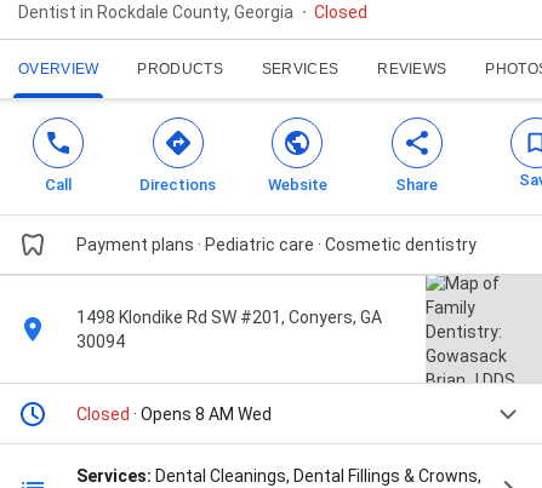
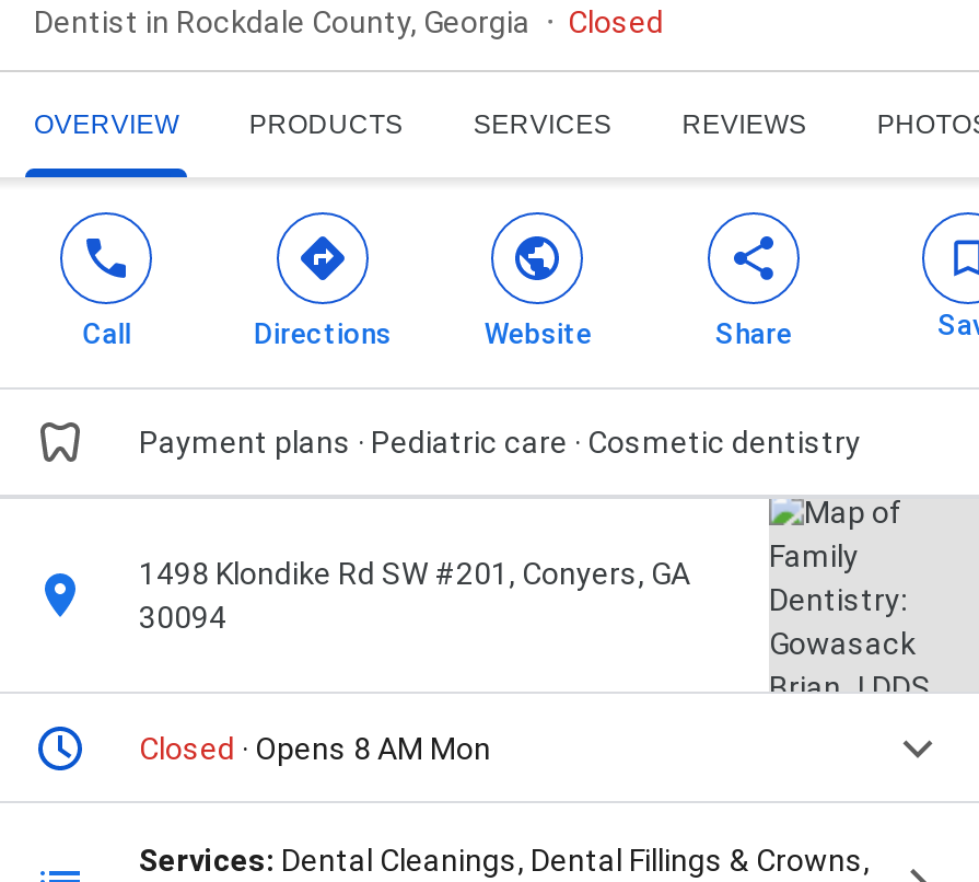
- Closed · Opens 8 AM Wed
+ Closed · Opens 8 AM Mon
